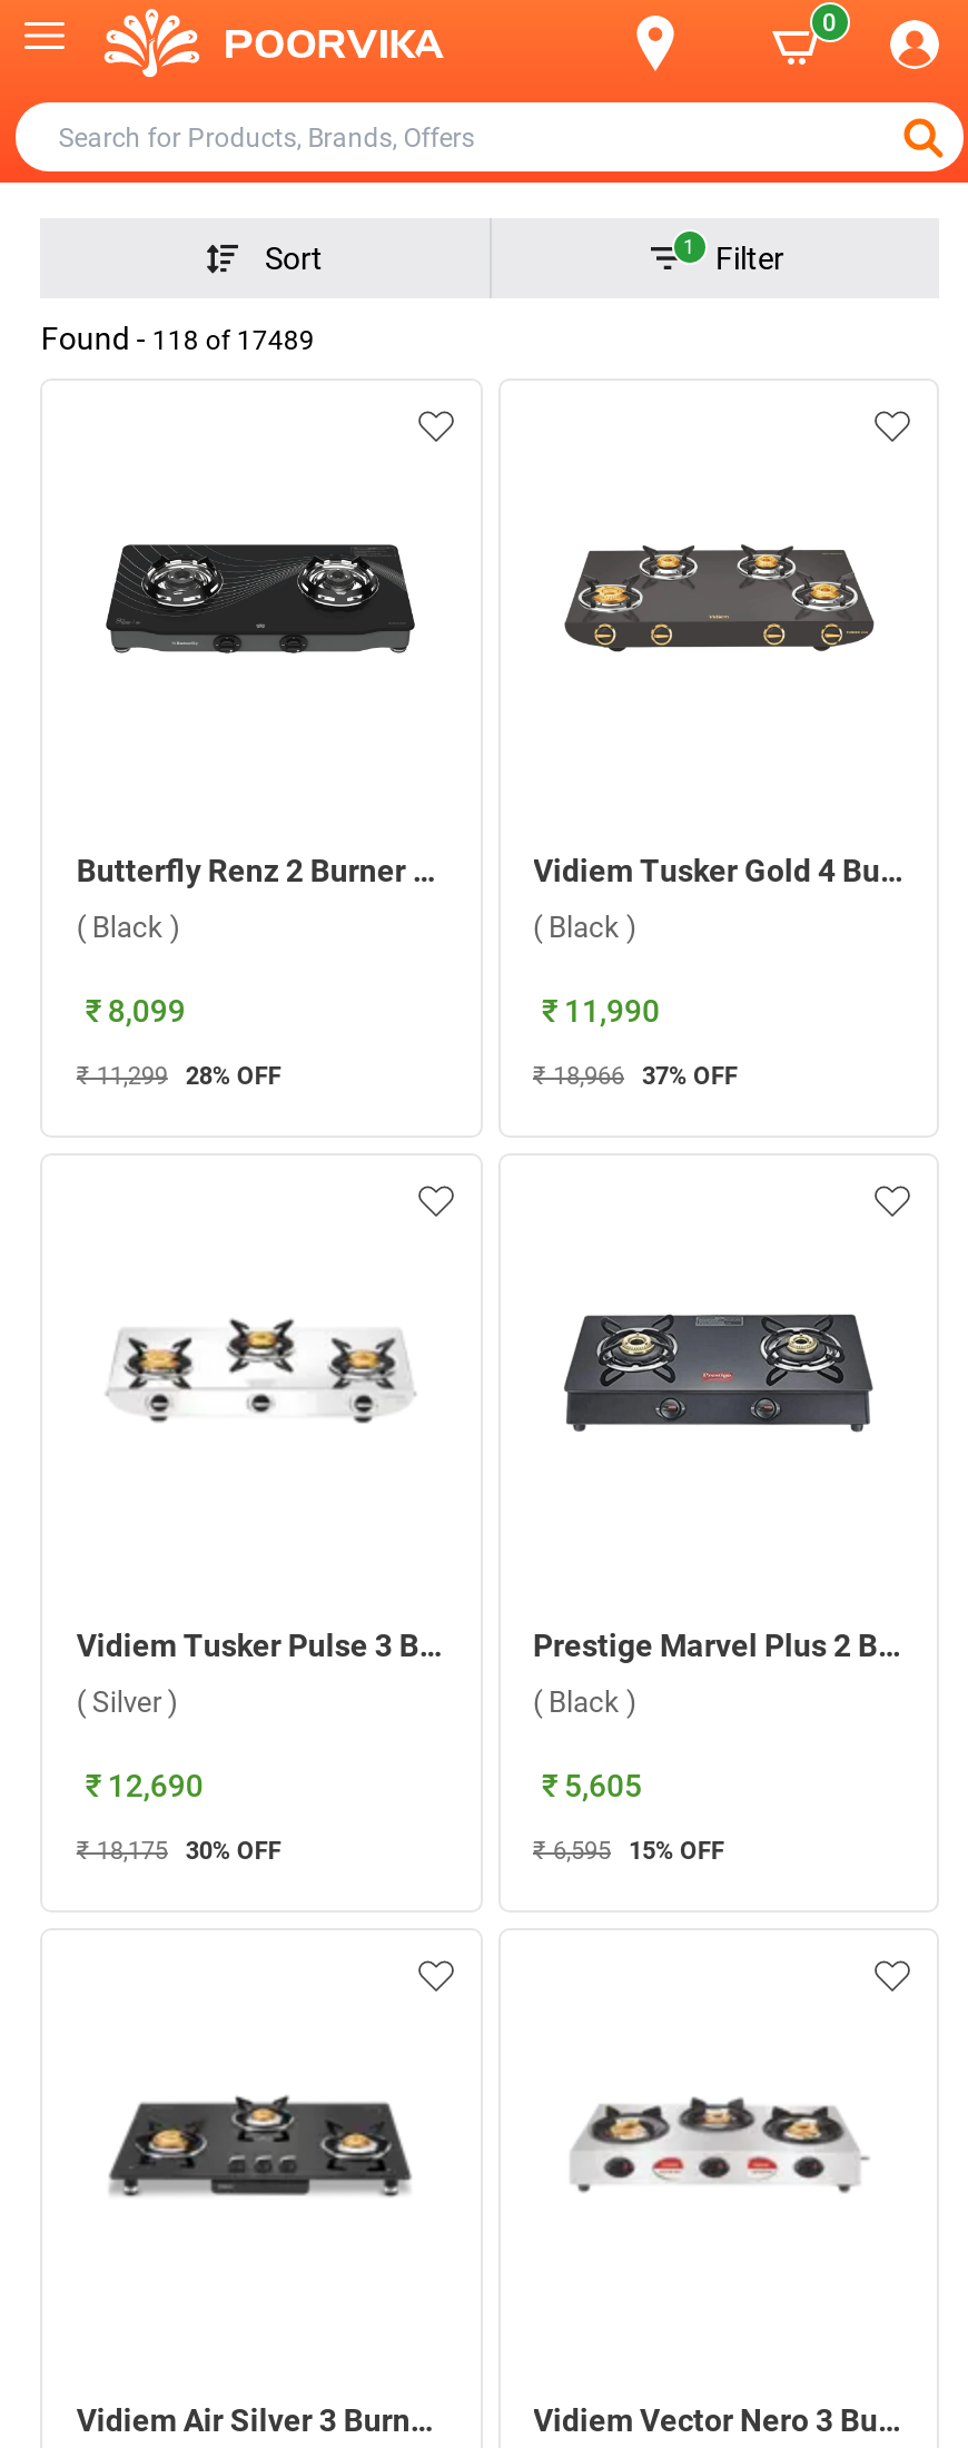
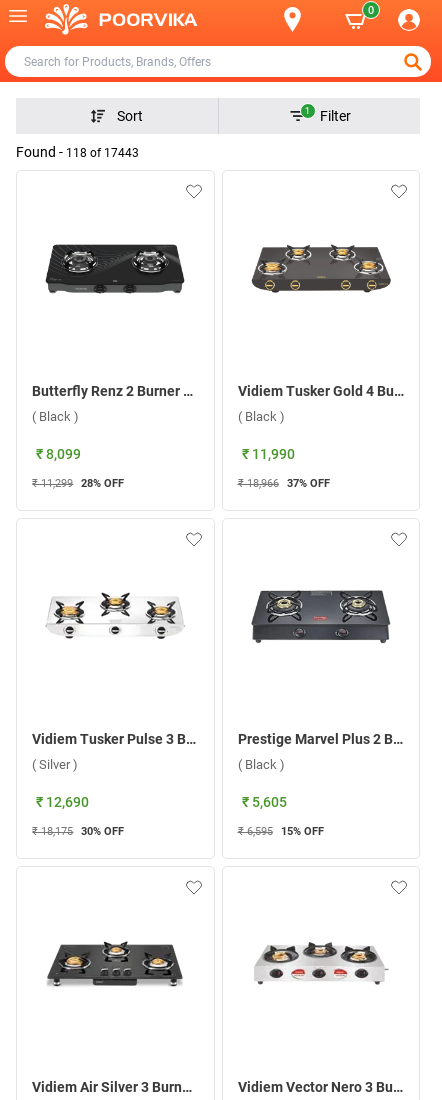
- Found - 118 of 17489
+ Found - 118 of 17443
